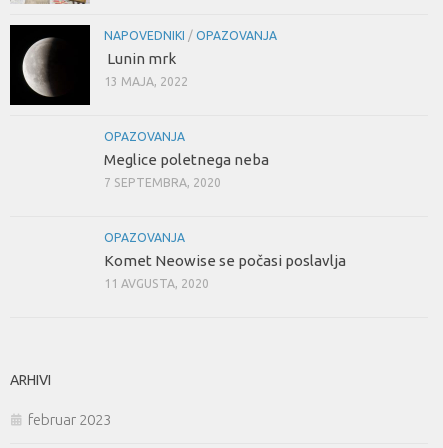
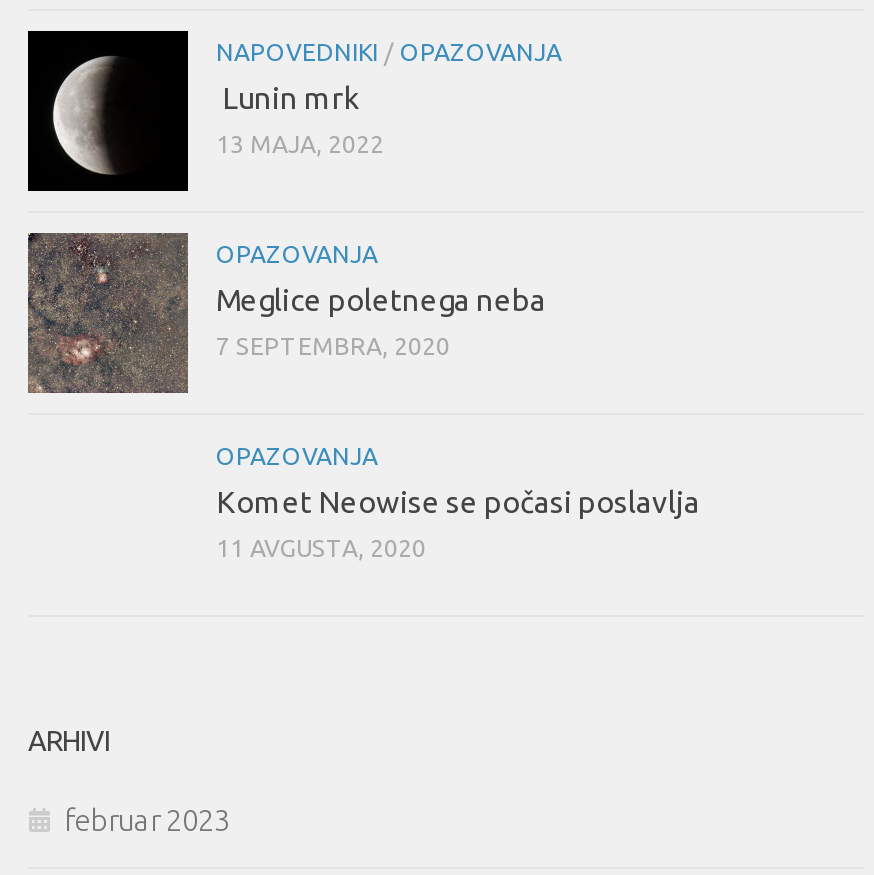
+ [image]
